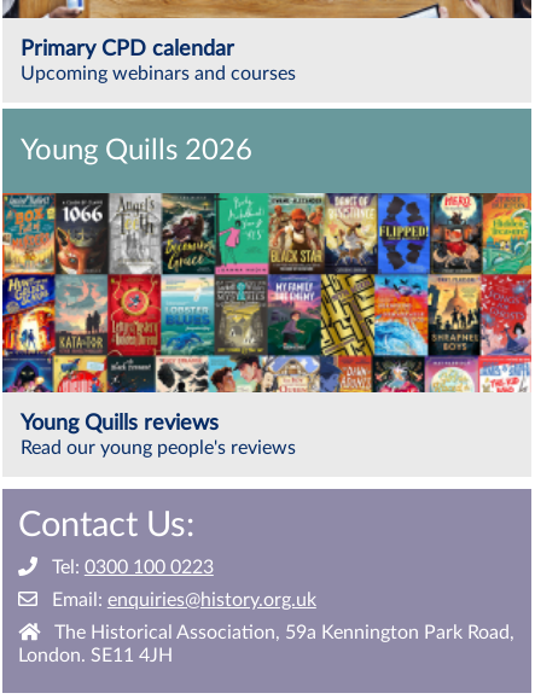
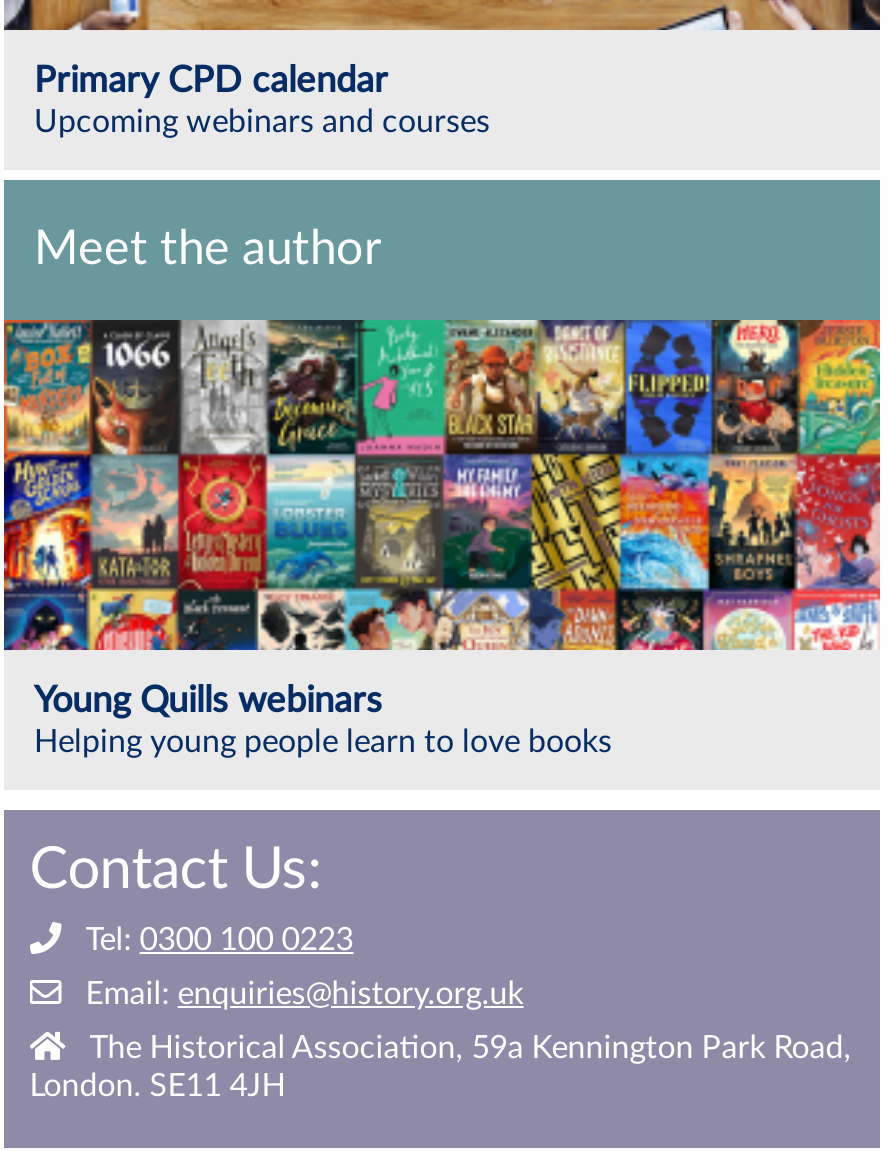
- Young Quills 2026
+ Meet the author

- Young Quills reviews
- Read our young people's reviews
+ Young Quills webinars
+ Helping young people learn to love books
